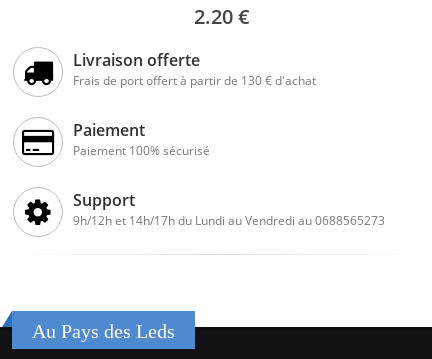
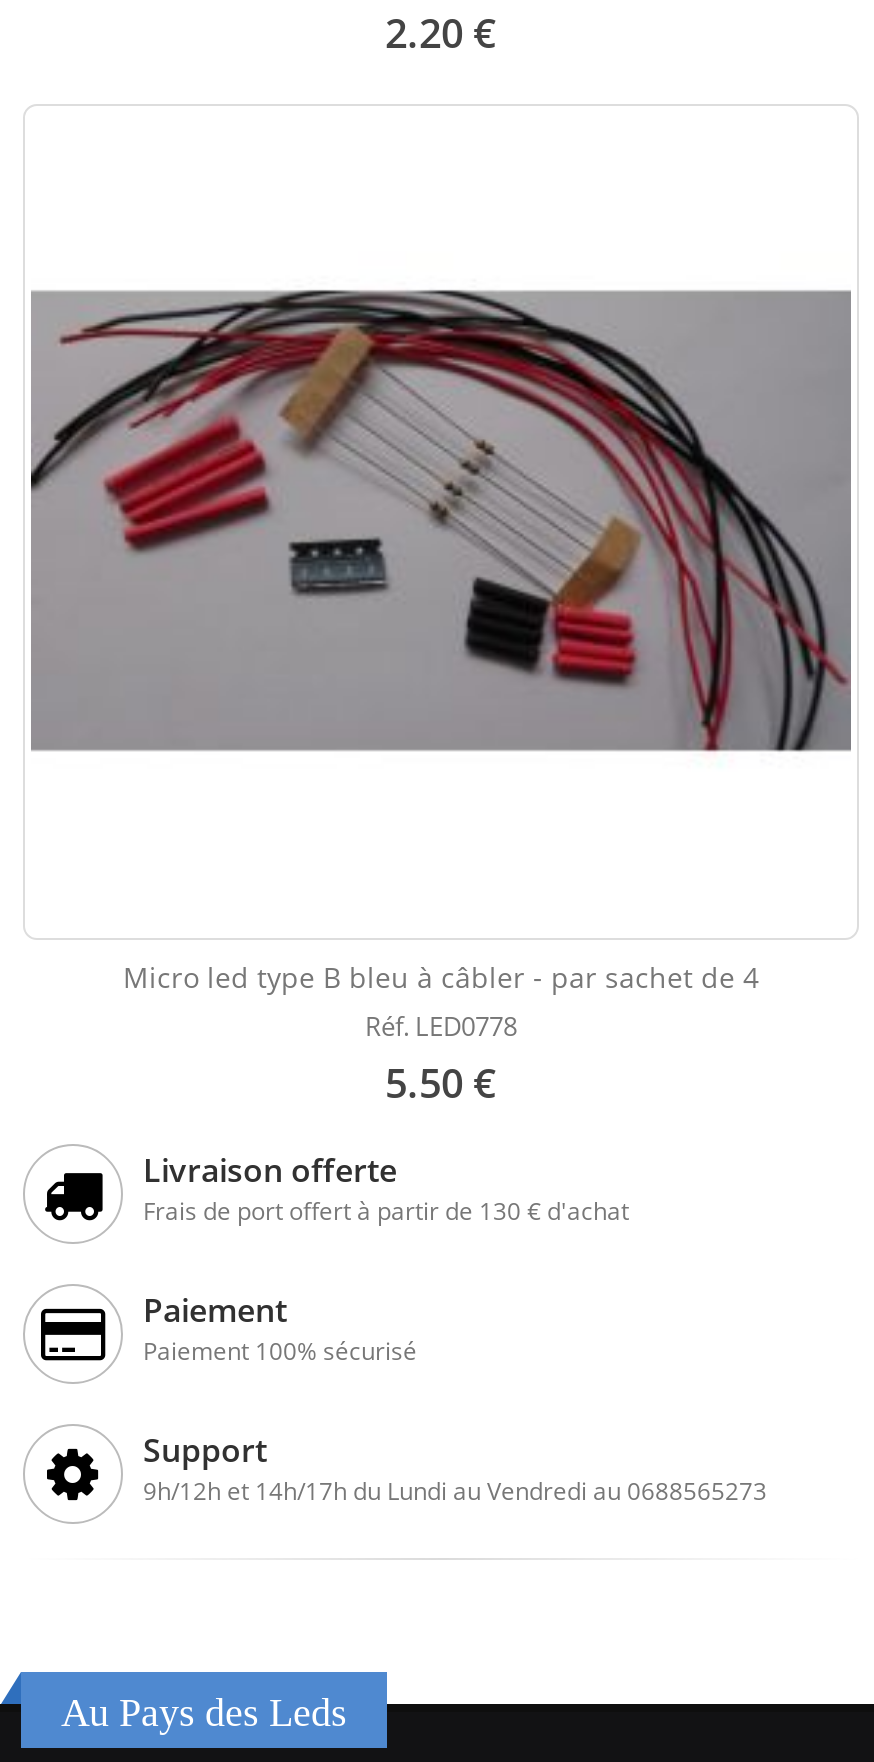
+ [image]

+ Micro led type B bleu à câbler - par sachet de 4
+ Réf. LED0778
+ 5.50 €
